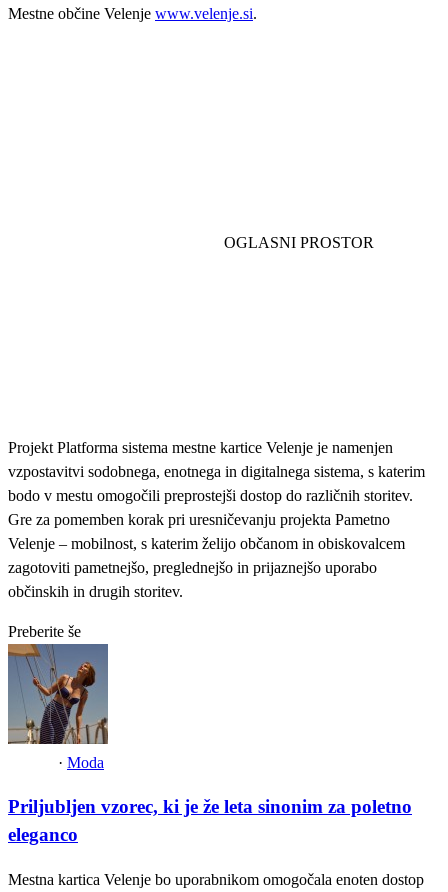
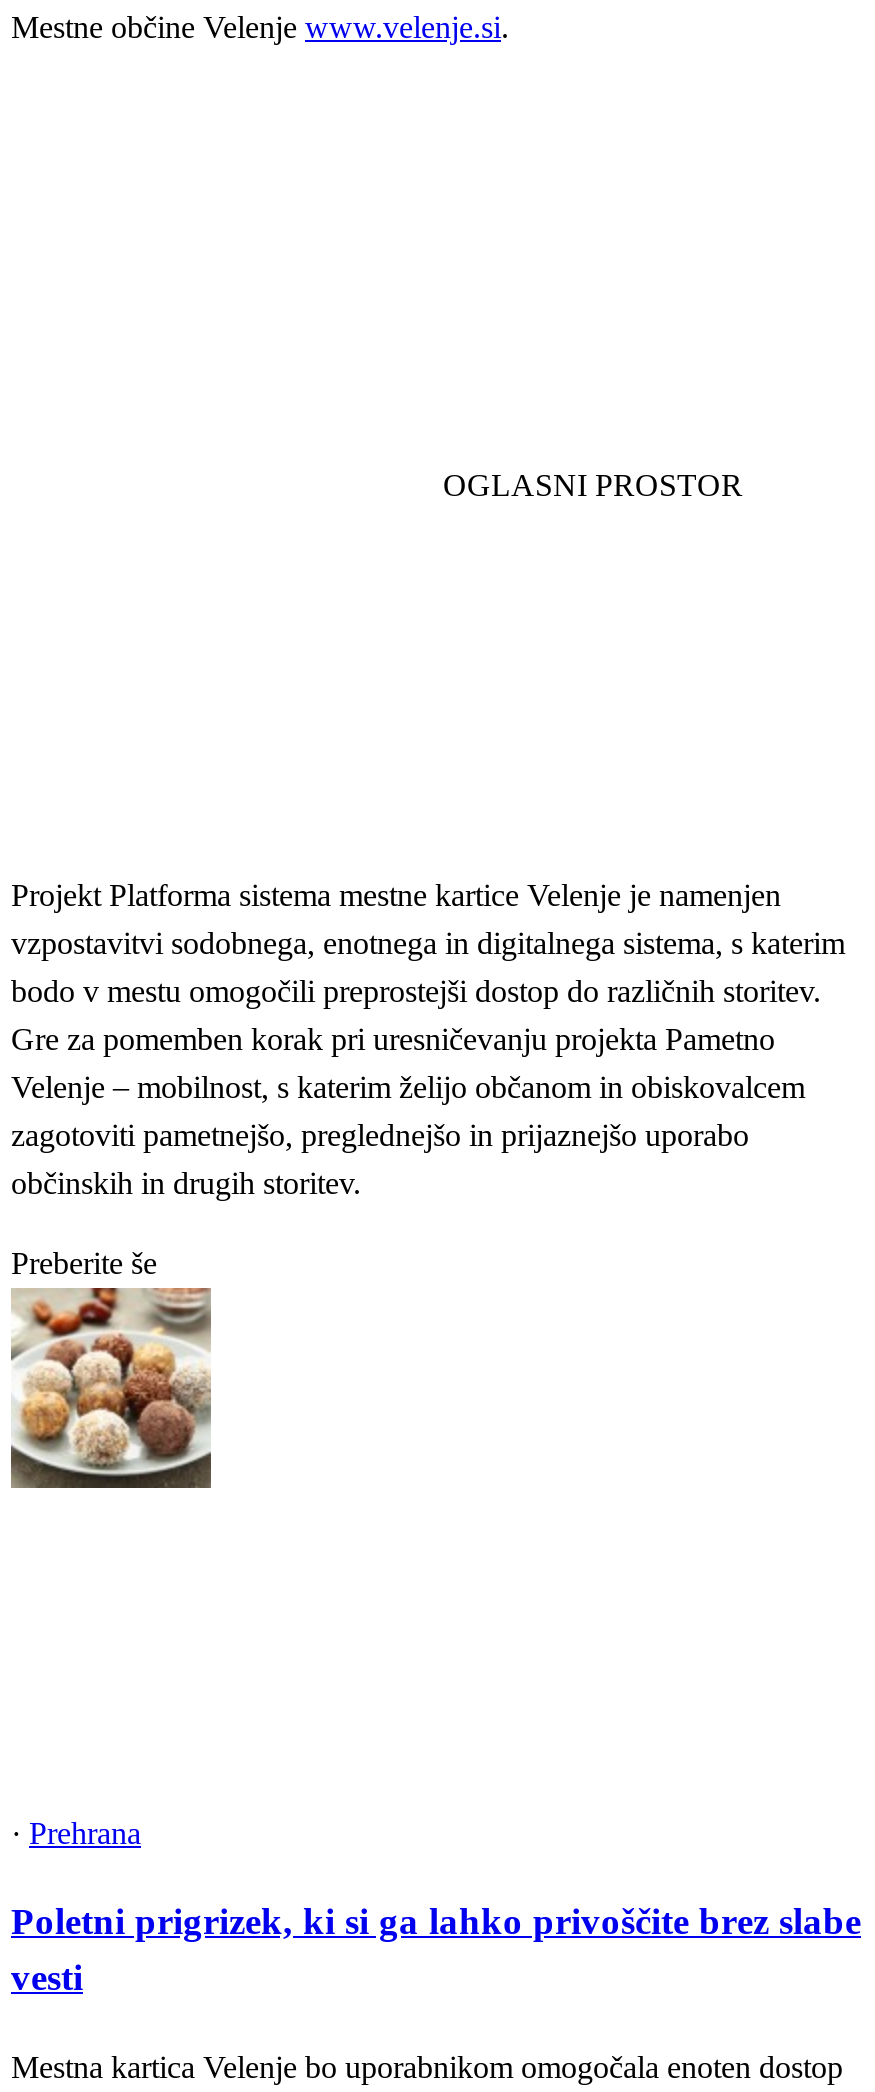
- [image]
+ [image]

- · Moda
+ · Prehrana

- Priljubljen vzorec, ki je že leta sinonim za poletno
- eleganco
+ Poletni prigrizek, ki si ga lahko privoščite brez slabe
+ vesti
